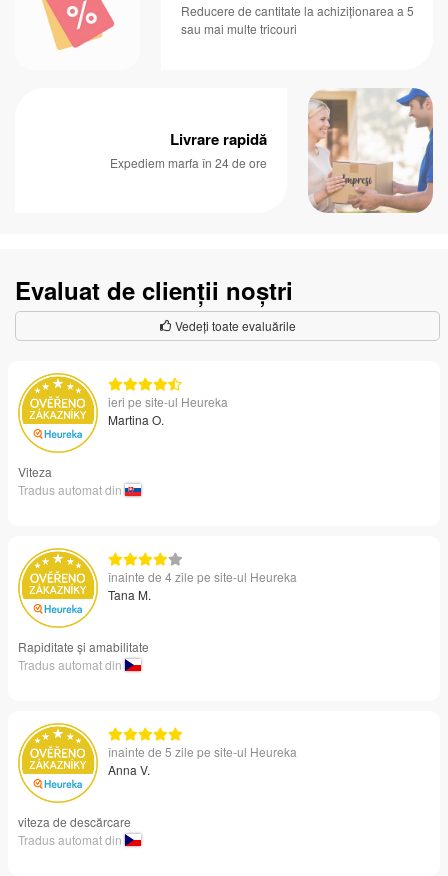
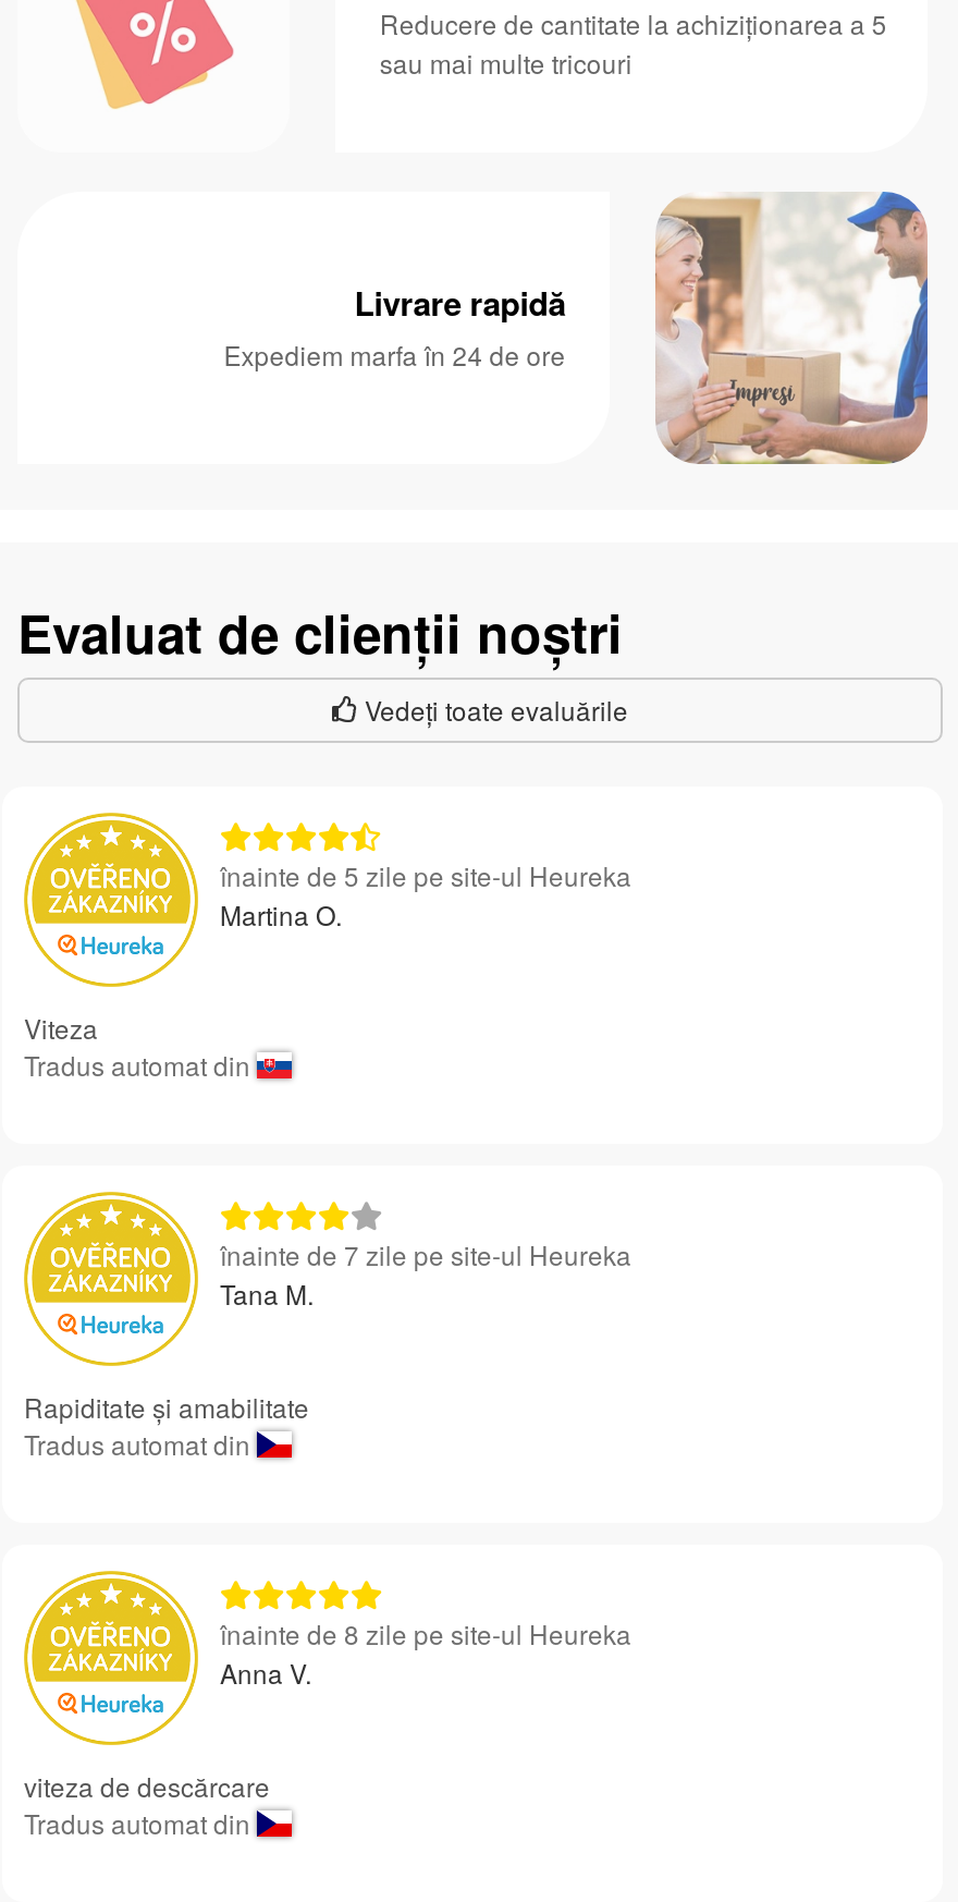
- ieri pe site-ul Heureka

- înainte de 4 zile pe site-ul Heureka
+ înainte de 7 zile pe site-ul Heureka

+ înainte de 8 zile pe site-ul Heureka

moved up: înainte de 5 zile pe site-ul Heureka
